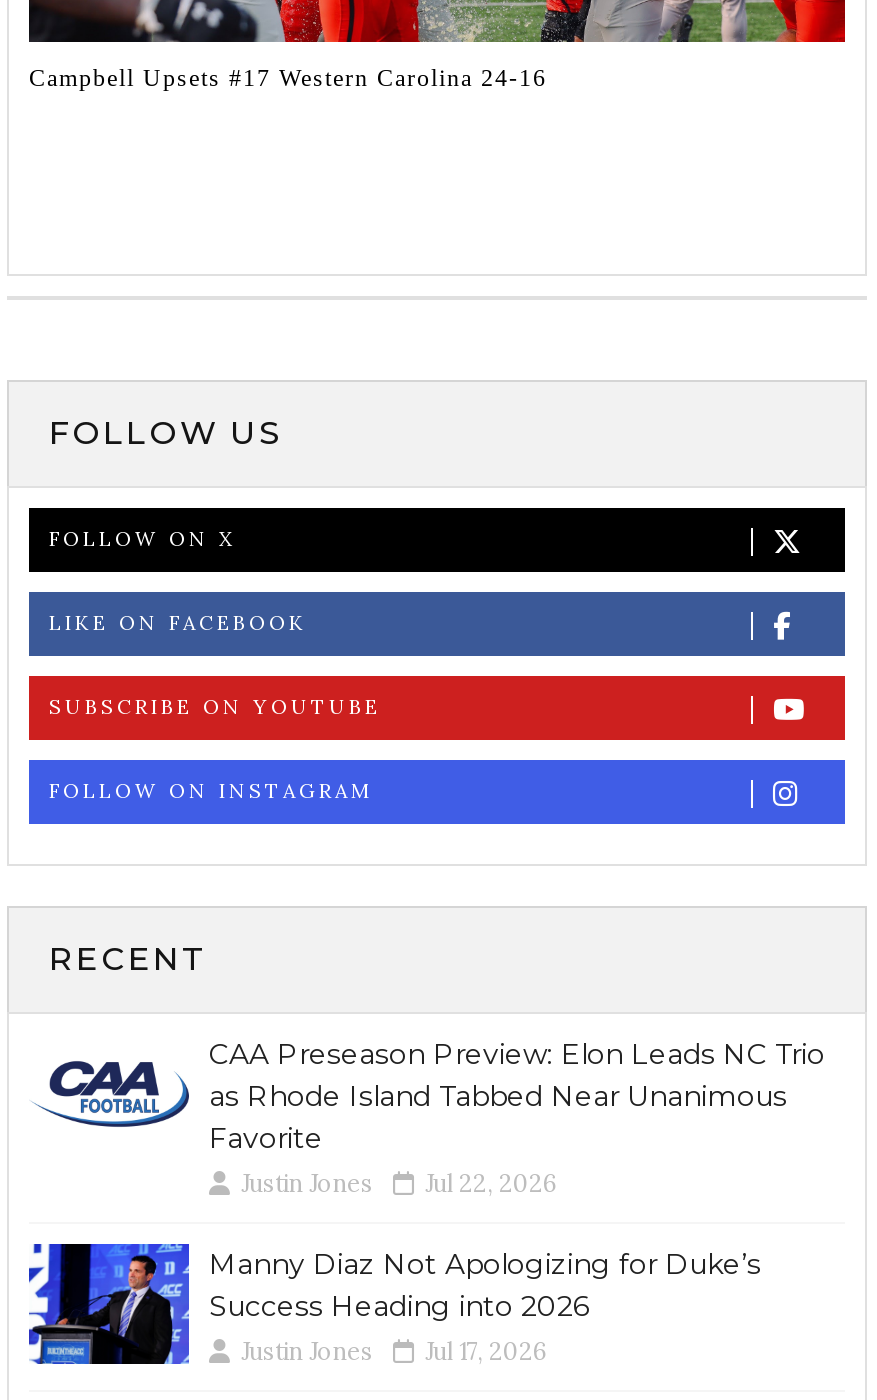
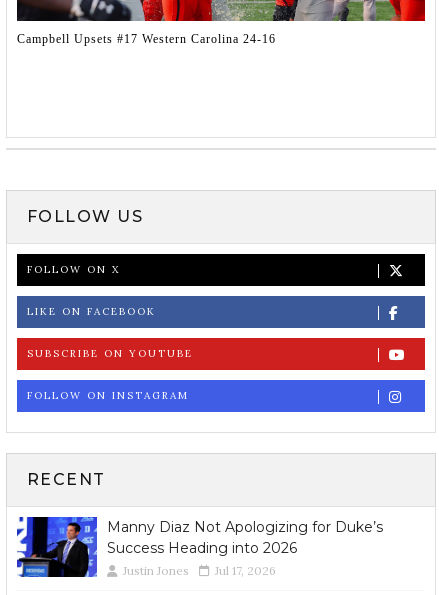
- [image]
- CAA Preseason Preview: Elon Leads NC Trio
- as Rhode Island Tabbed Near Unanimous
- Favorite
- Justin Jones
- Jul 22, 2026
